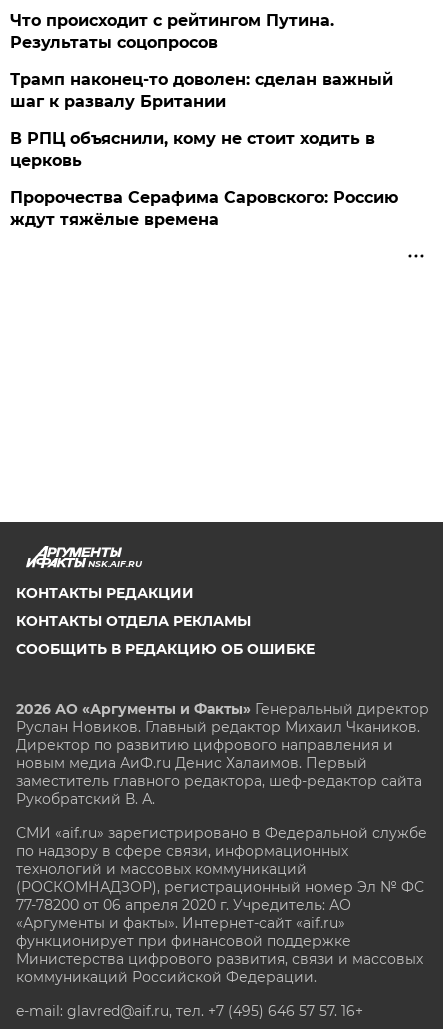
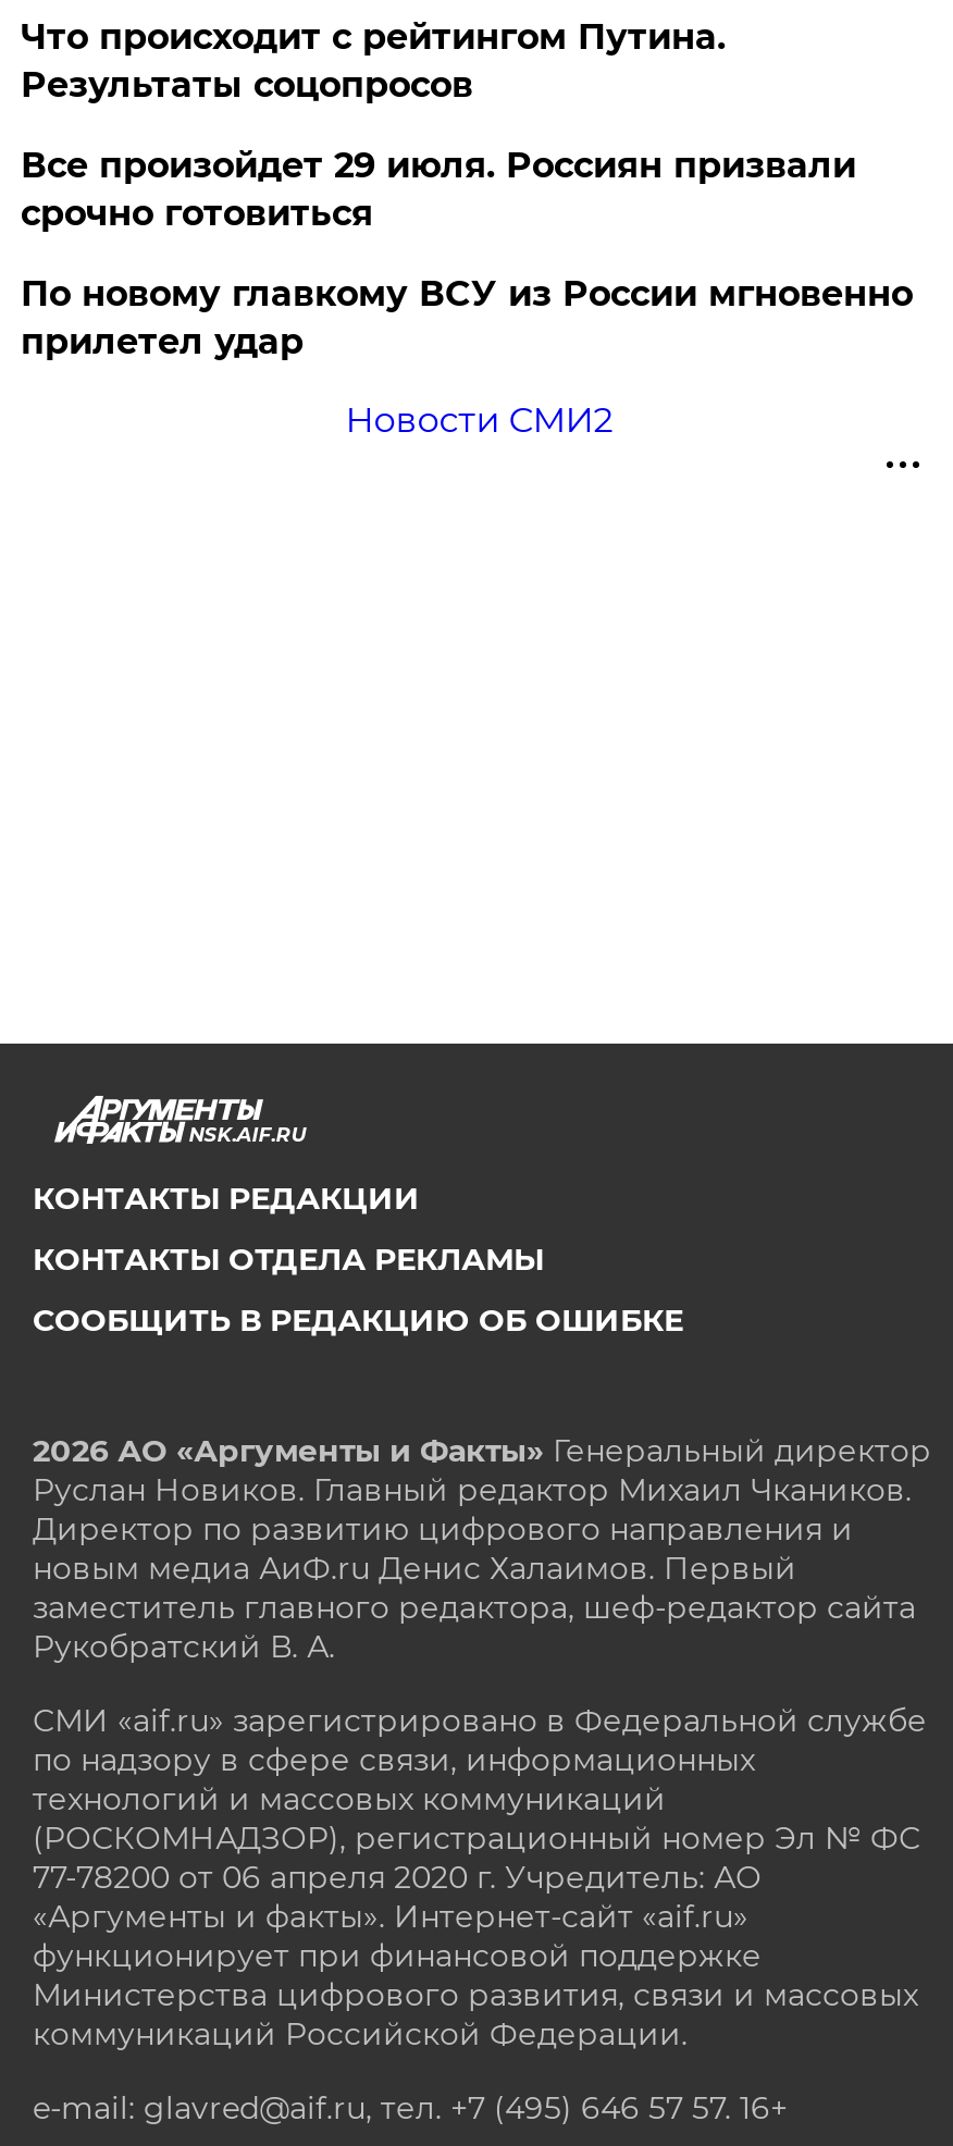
- Трамп наконец-то доволен: сделан важный
- шаг к развалу Британии
+ Все произойдет 29 июля. Россиян призвали
+ срочно готовиться

- В РПЦ объяснили, кому не стоит ходить в
- церковь
+ По новому главкому ВСУ из России мгновенно
+ прилетел удар

- Пророчества Серафима Саровского: Россию
- ждут тяжёлые времена
+ Новости СМИ2
